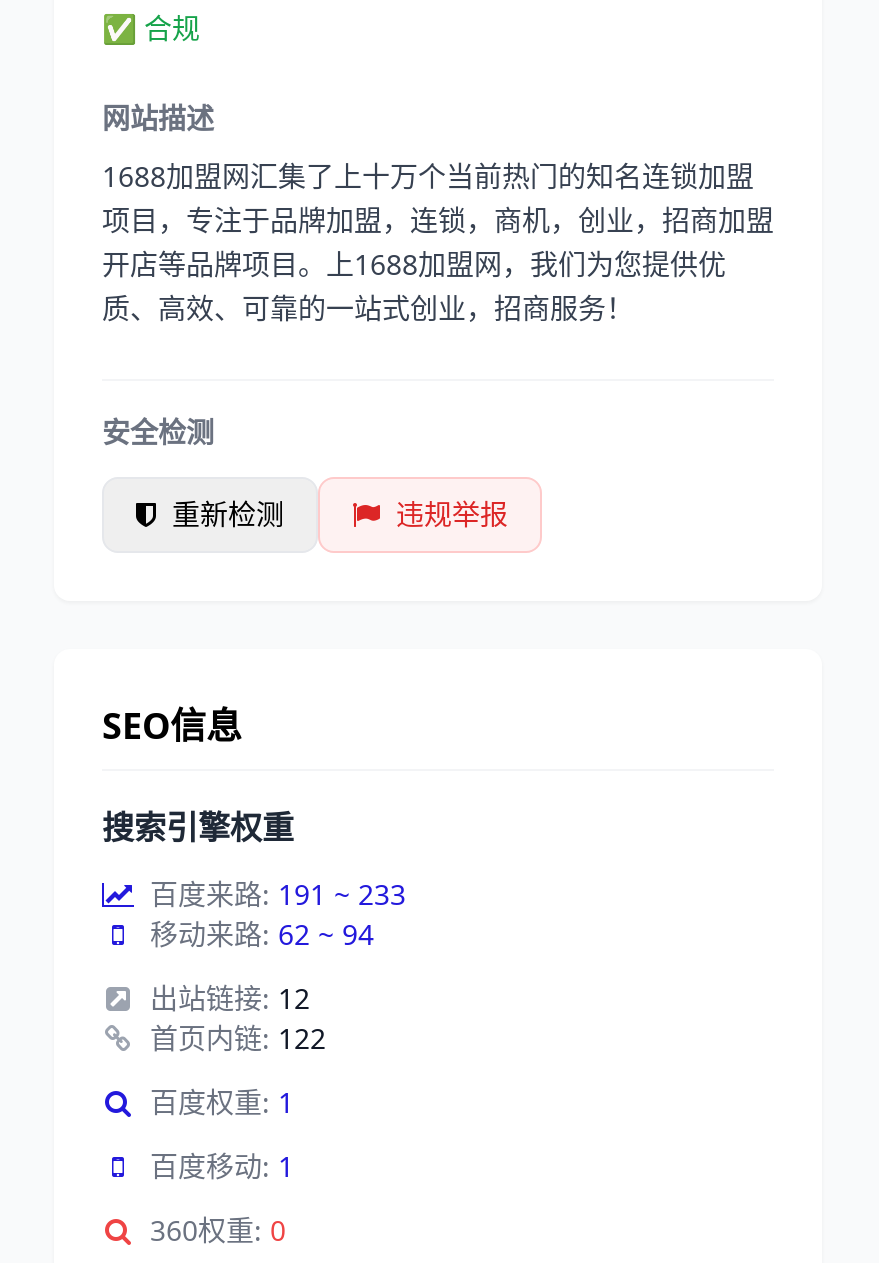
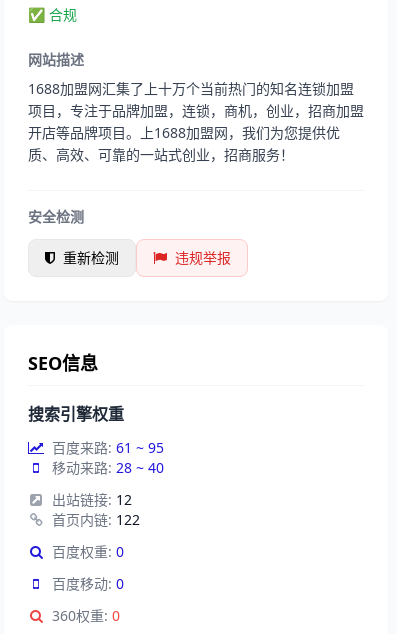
- 百度来路: 191 ~ 233
+ 百度来路: 61 ~ 95

- 移动来路: 62 ~ 94
+ 移动来路: 28 ~ 40

- 百度权重: 1
+ 百度权重: 0

- 百度移动: 1
+ 百度移动: 0
